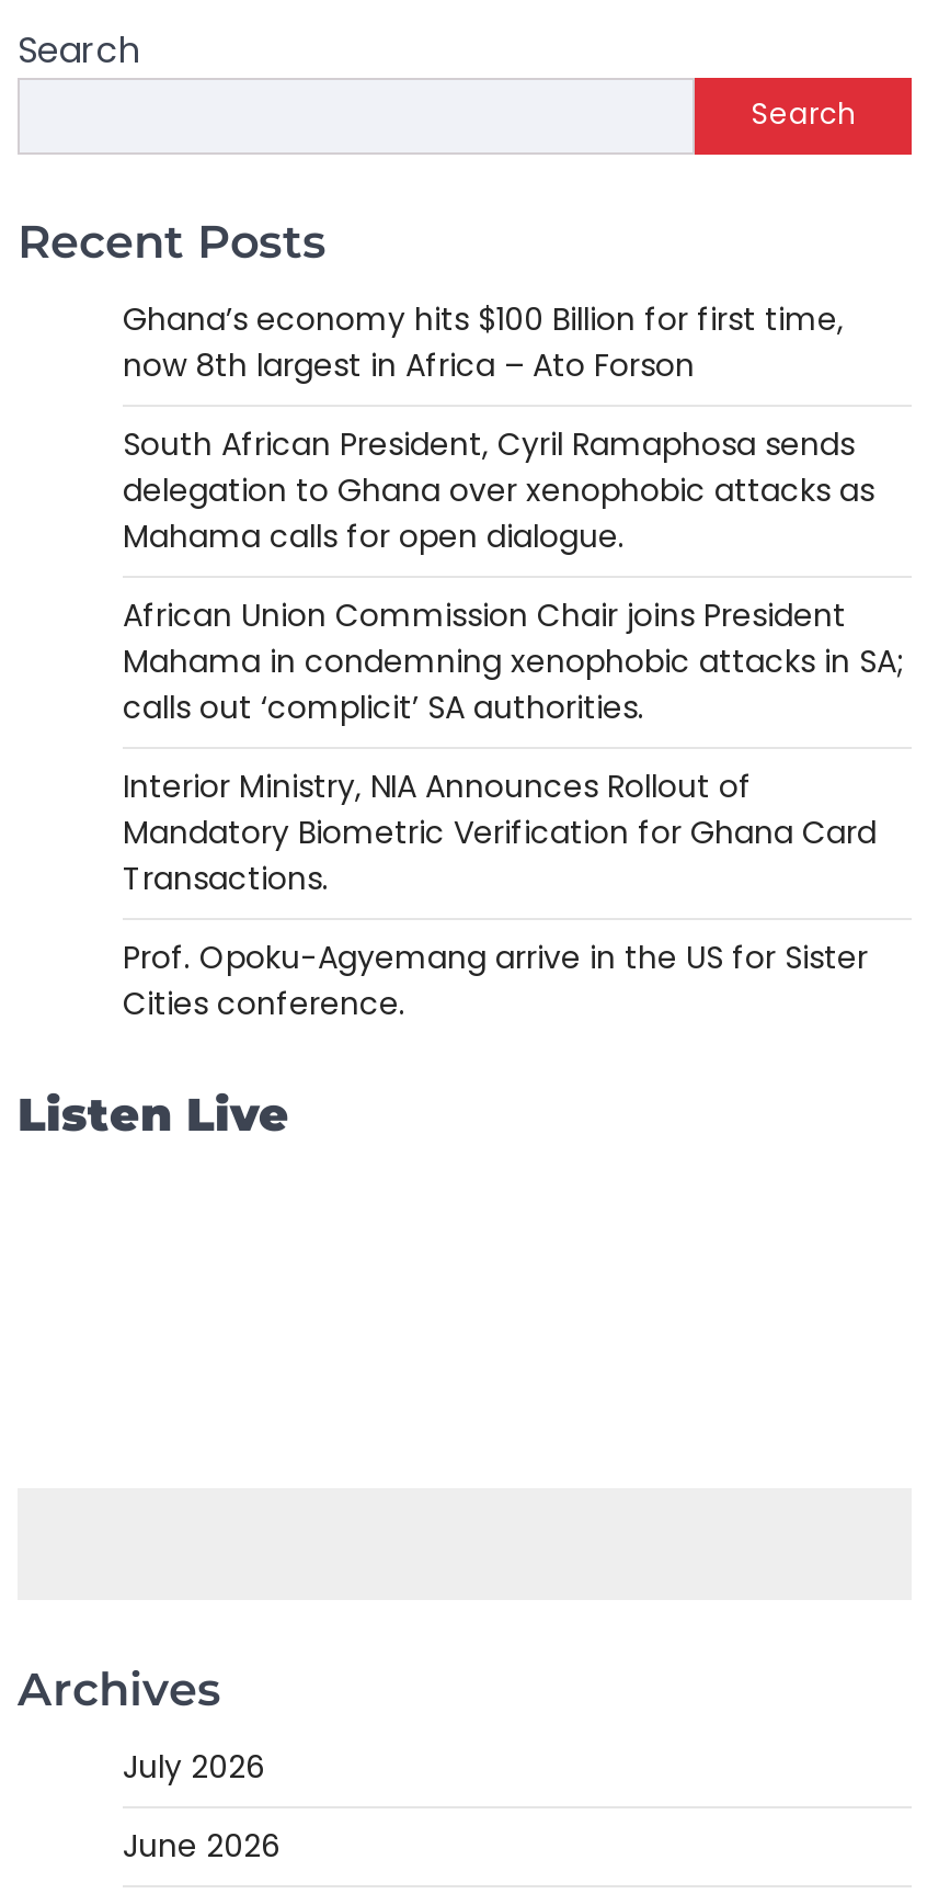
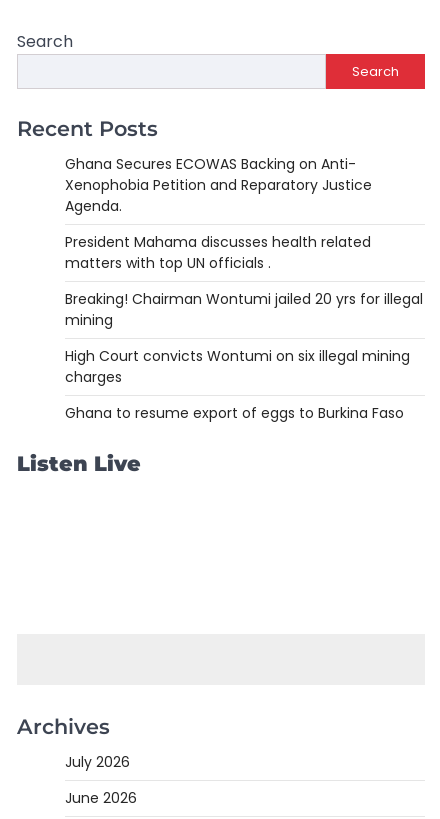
- Ghana’s economy hits $100 Billion for first time,
- now 8th largest in Africa – Ato Forson
+ Ghana Secures ECOWAS Backing on Anti-
+ Xenophobia Petition and Reparatory Justice
+ Agenda.

- South African President, Cyril Ramaphosa sends
- delegation to Ghana over xenophobic attacks as
- Mahama calls for open dialogue.
+ President Mahama discusses health related
+ matters with top UN officials .

- African Union Commission Chair joins President
- Mahama in condemning xenophobic attacks in SA;
- calls out ‘complicit’ SA authorities.
+ Breaking! Chairman Wontumi jailed 20 yrs for illegal
+ mining

- Interior Ministry, NIA Announces Rollout of
- Mandatory Biometric Verification for Ghana Card
- Transactions.
+ High Court convicts Wontumi on six illegal mining
+ charges

- Prof. Opoku-Agyemang arrive in the US for Sister
- Cities conference.
+ Ghana to resume export of eggs to Burkina Faso
